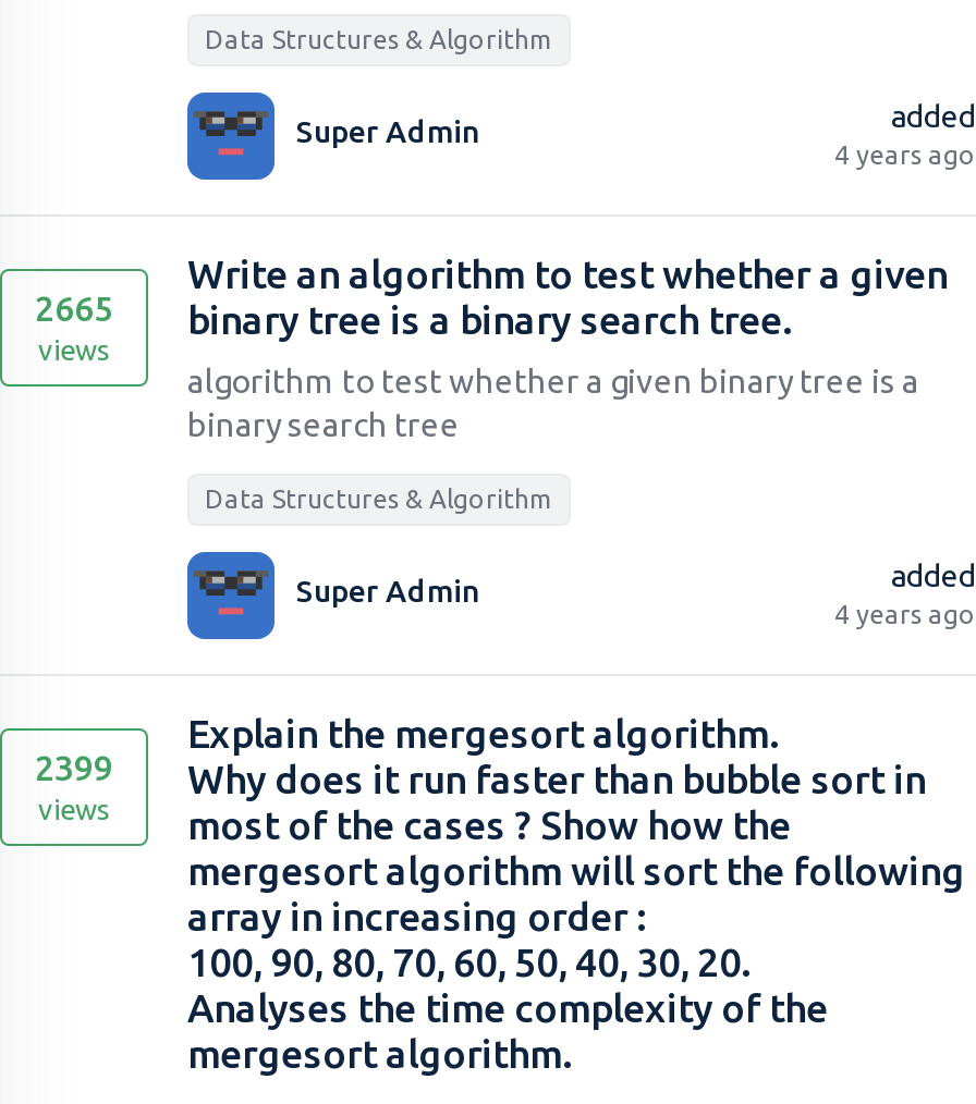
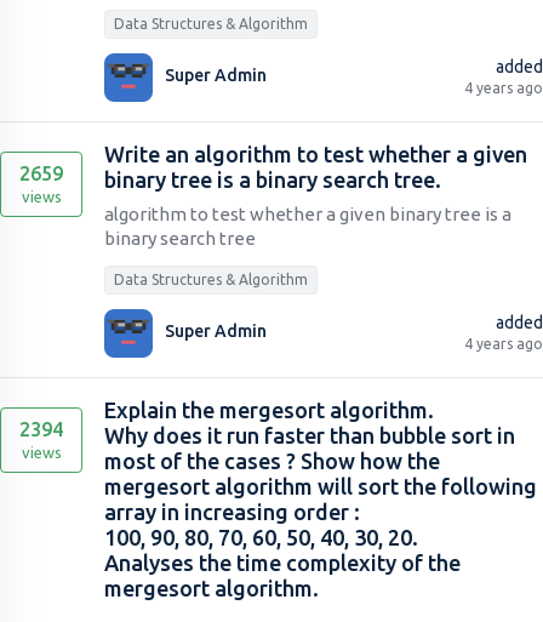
- 2665 binary tree is a binary search tree.
+ 2659 binary tree is a binary search tree.

- 2399 Why does it run faster than bubble sort in
+ 2394 Why does it run faster than bubble sort in
